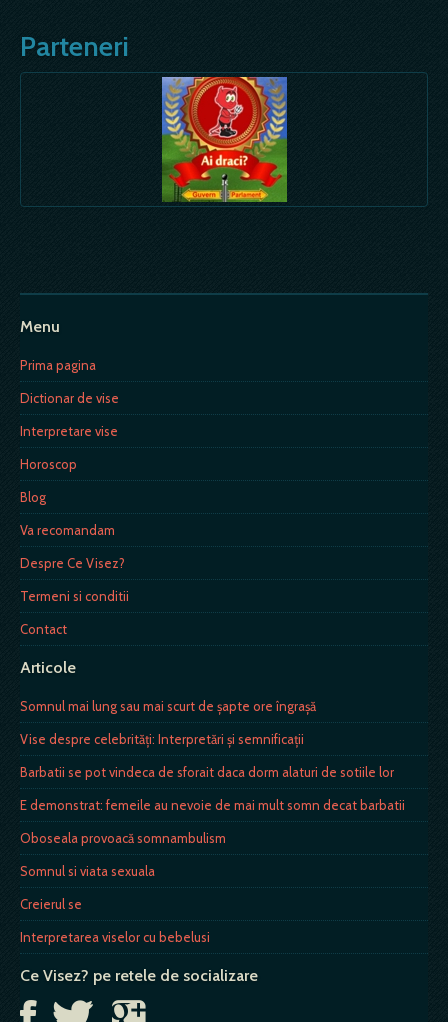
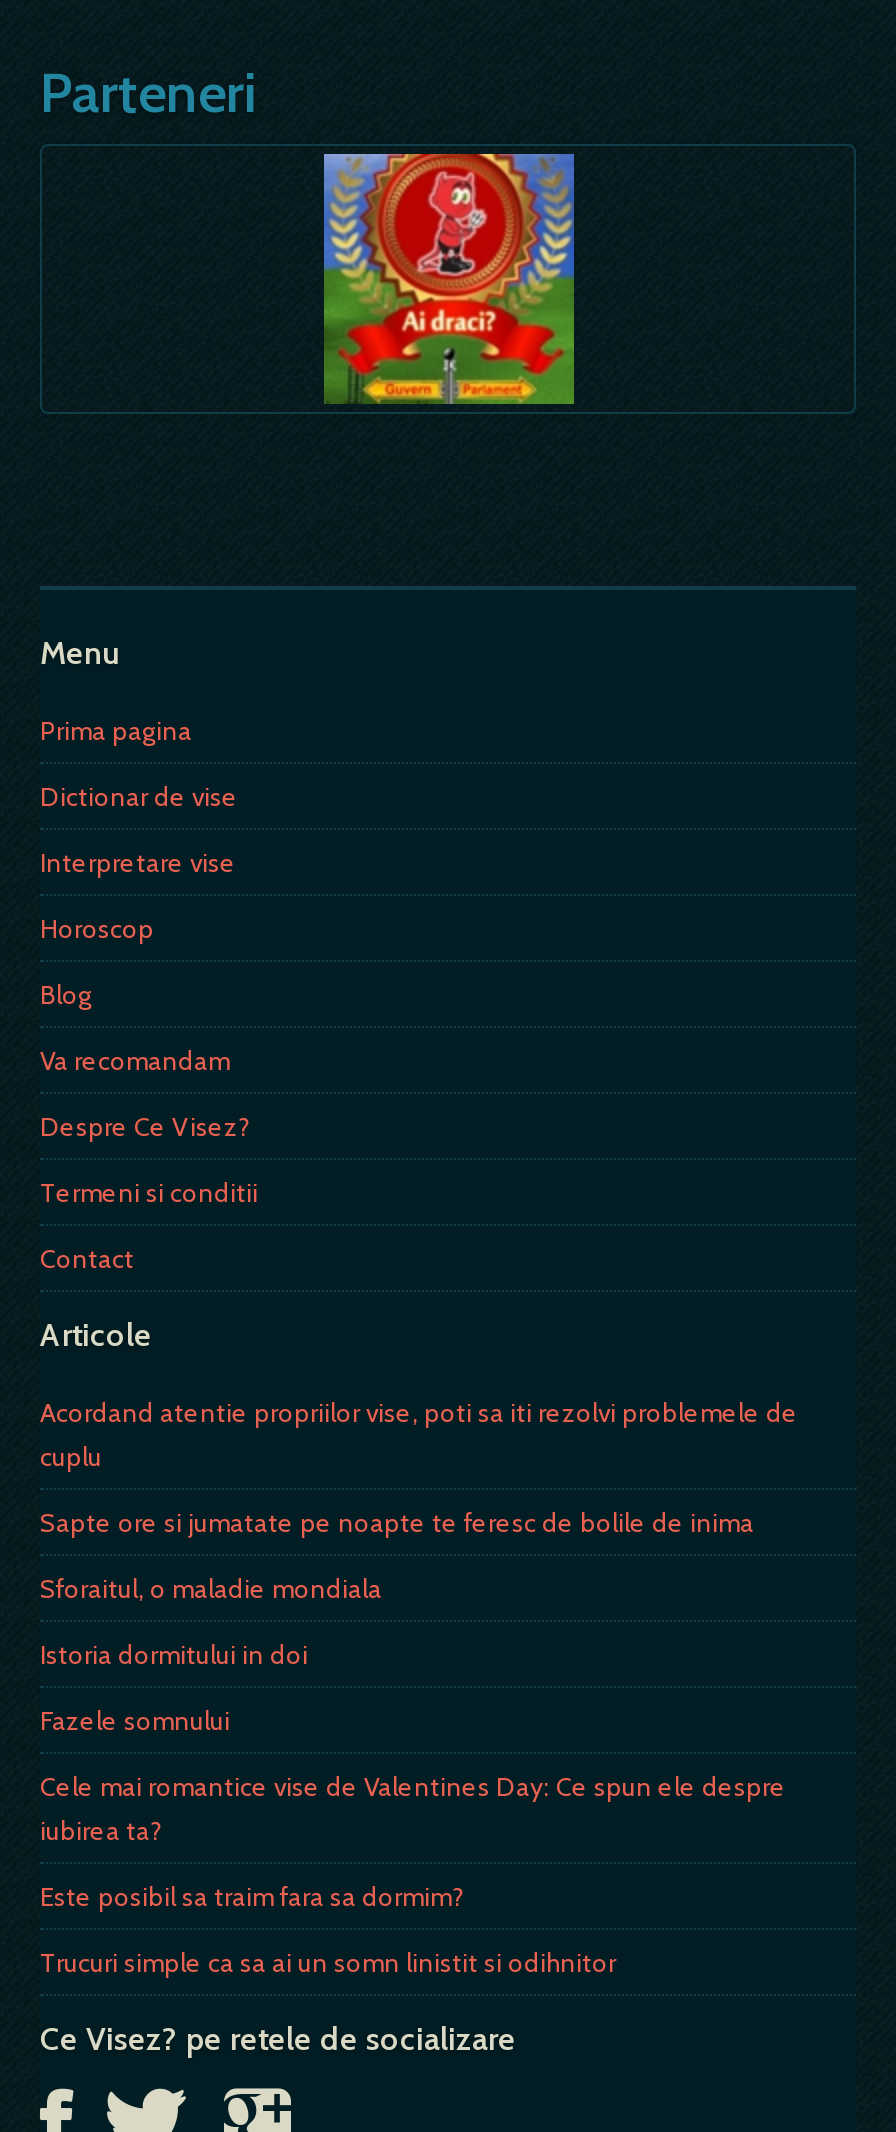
- Somnul mai lung sau mai scurt de şapte ore îngraşă
+ Acordand atentie propriilor vise, poti sa iti rezolvi problemele de
+ cuplu

- Vise despre celebrități: Interpretări și semnificații
+ Sapte ore si jumatate pe noapte te feresc de bolile de inima

- Barbatii se pot vindeca de sforait daca dorm alaturi de sotiile lor
+ Sforaitul, o maladie mondiala

- E demonstrat: femeile au nevoie de mai mult somn decat barbatii
+ Istoria dormitului in doi

- Oboseala provoacă somnambulism
+ Fazele somnului

- Somnul si viata sexuala
+ Cele mai romantice vise de Valentines Day: Ce spun ele despre
+ iubirea ta?

- Creierul se
+ Este posibil sa traim fara sa dormim?

- Interpretarea viselor cu bebelusi
+ Trucuri simple ca sa ai un somn linistit si odihnitor
